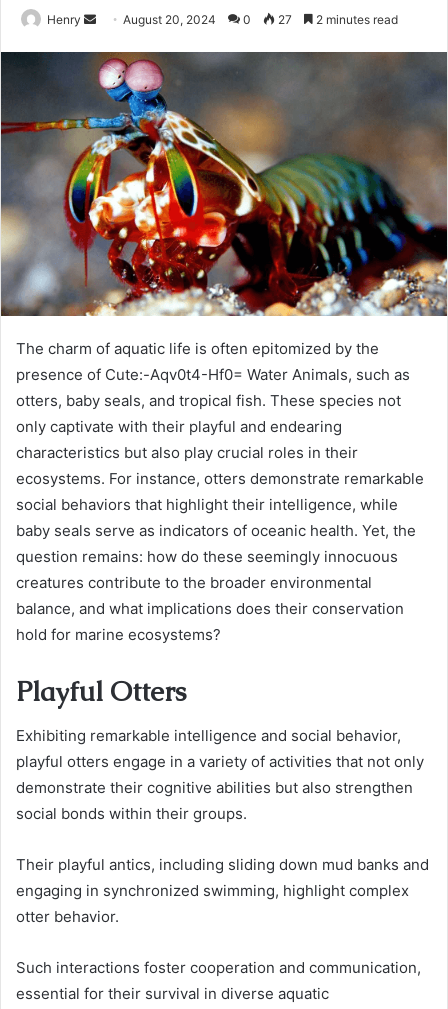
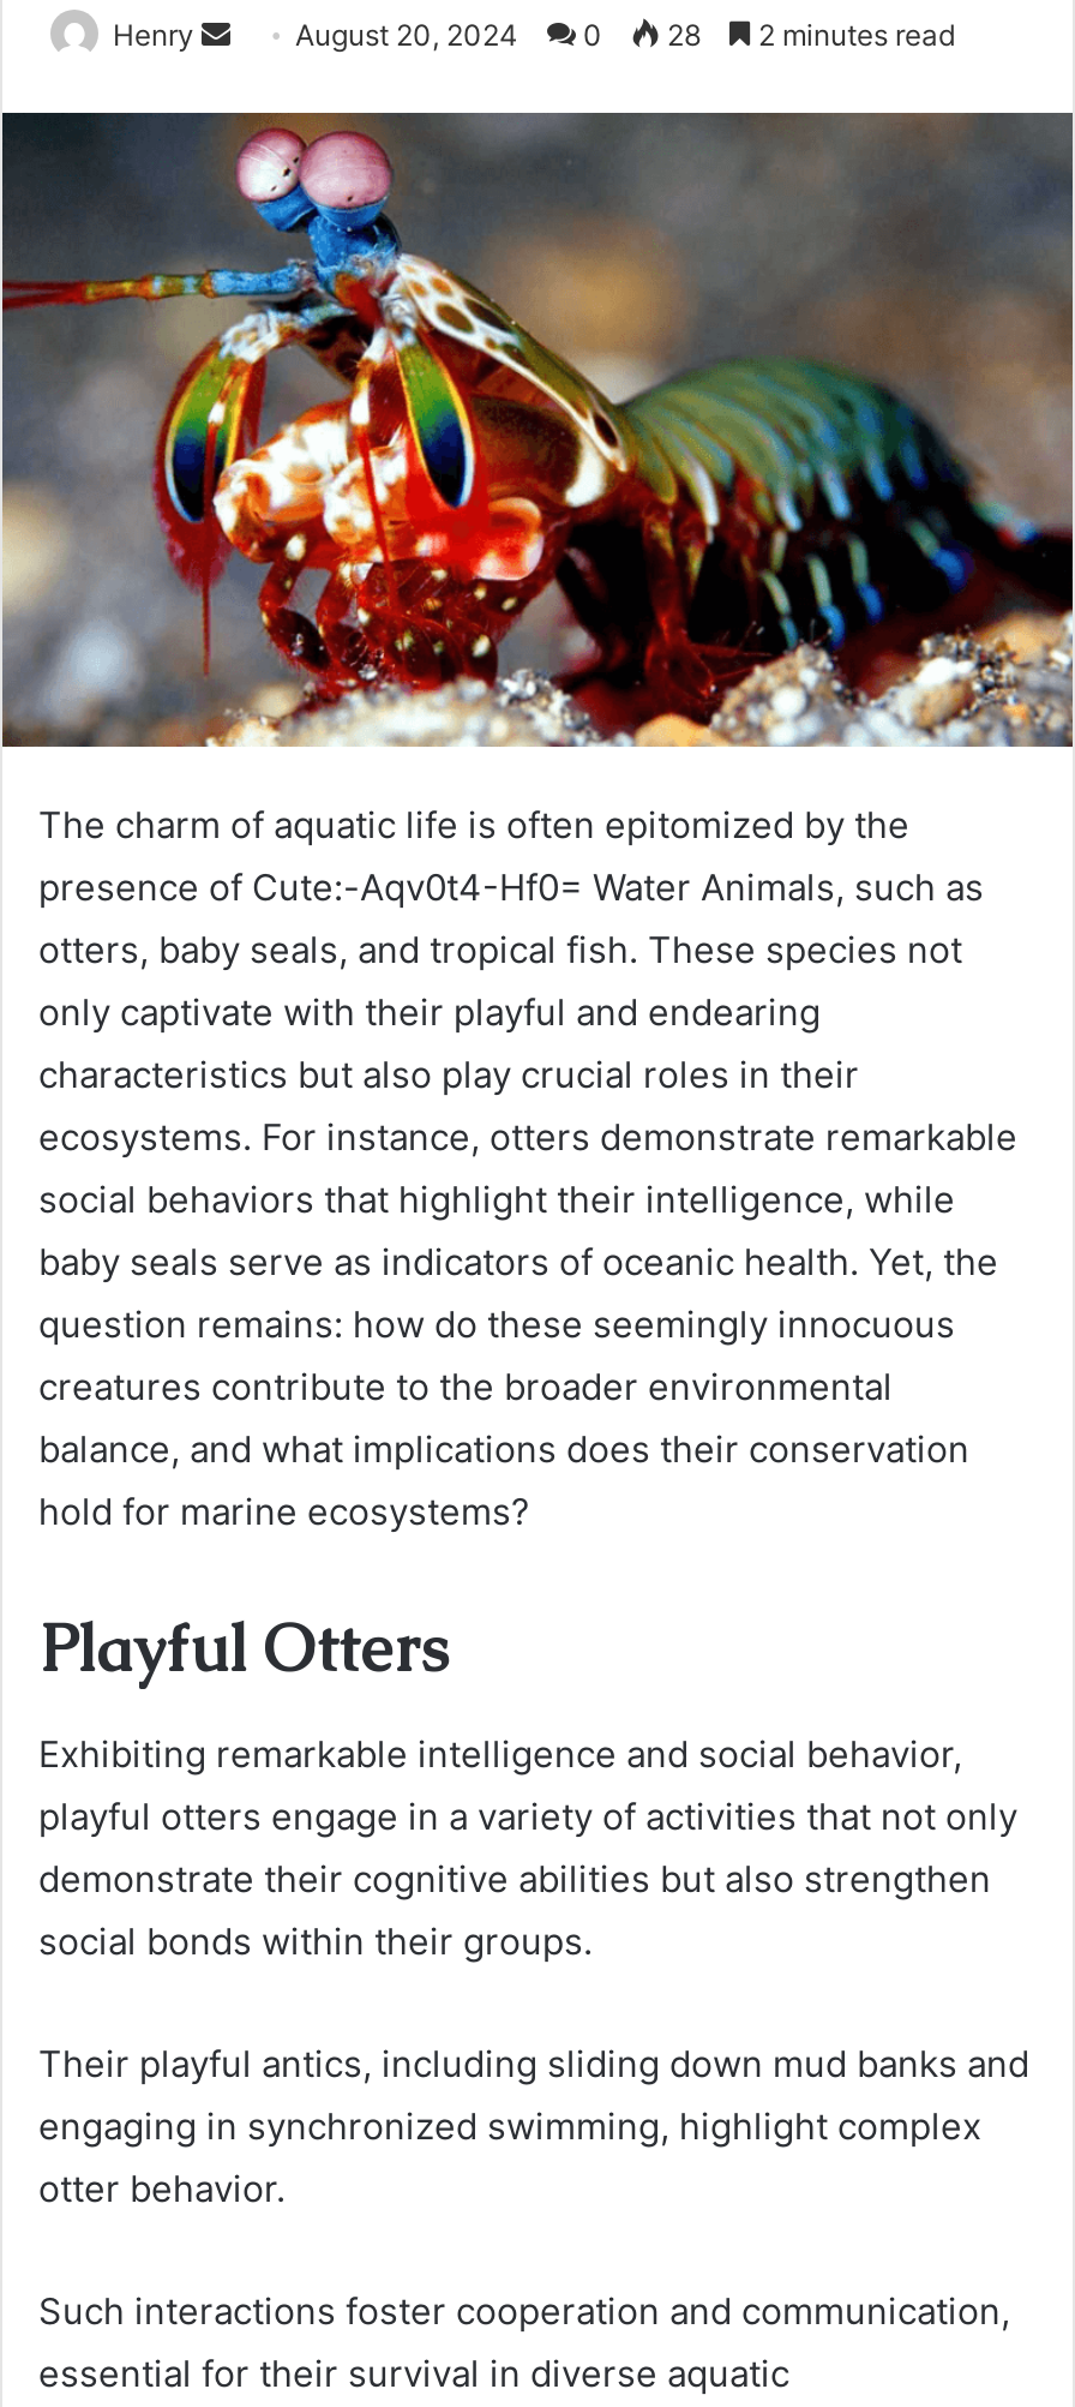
- 27
+ 28
